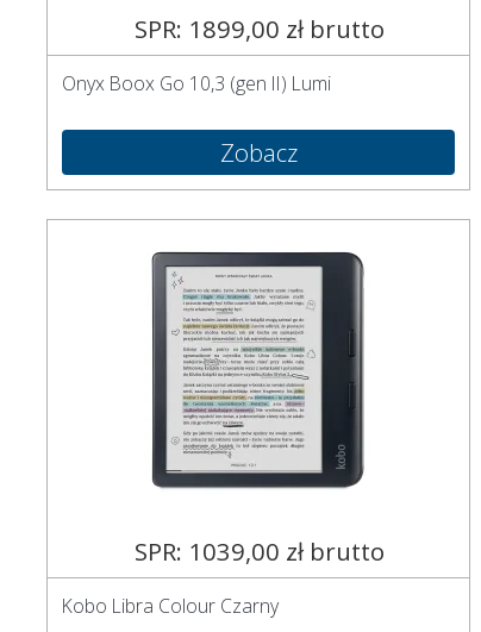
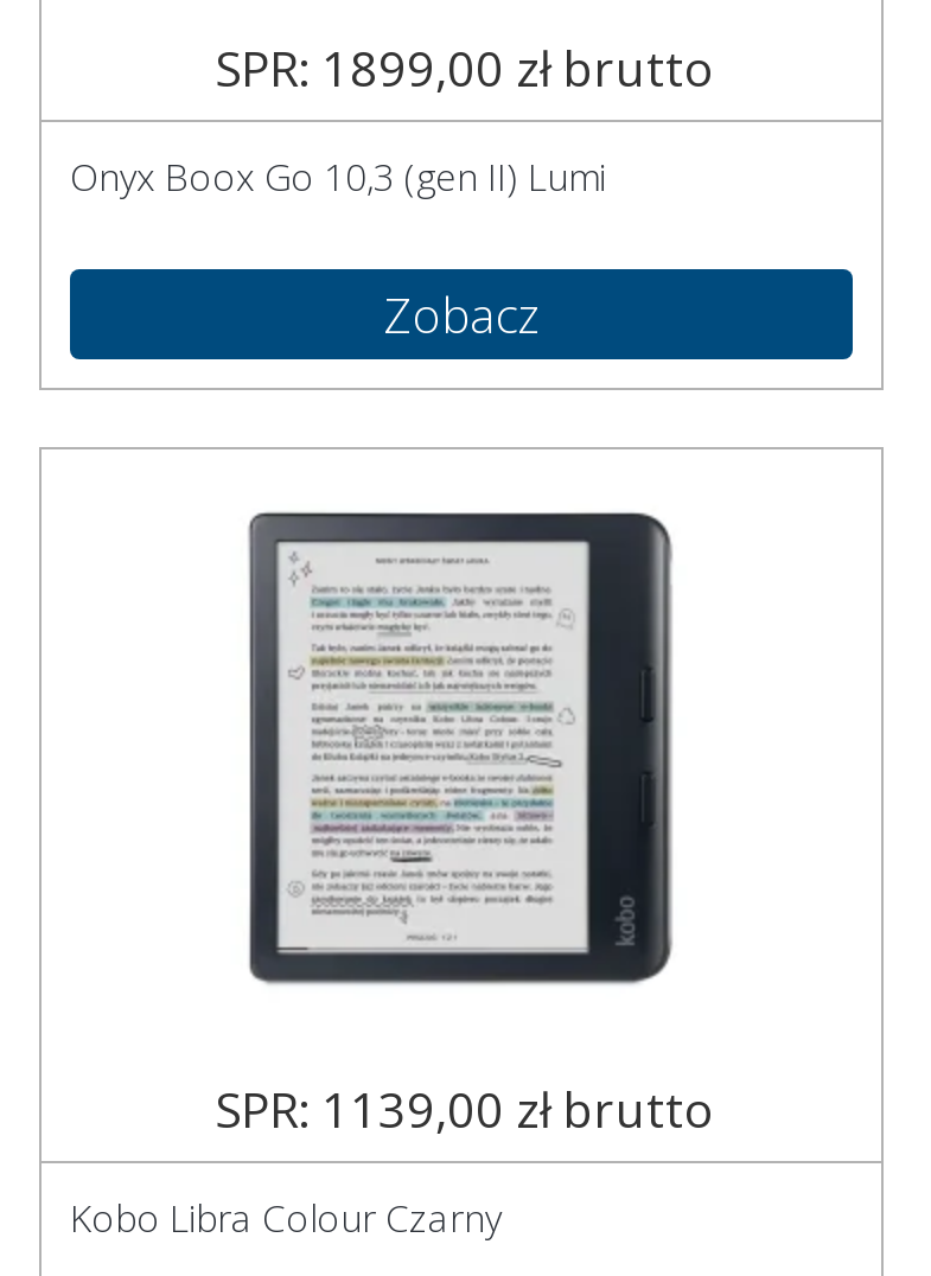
- SPR: 1039,00 zł brutto
+ SPR: 1139,00 zł brutto
